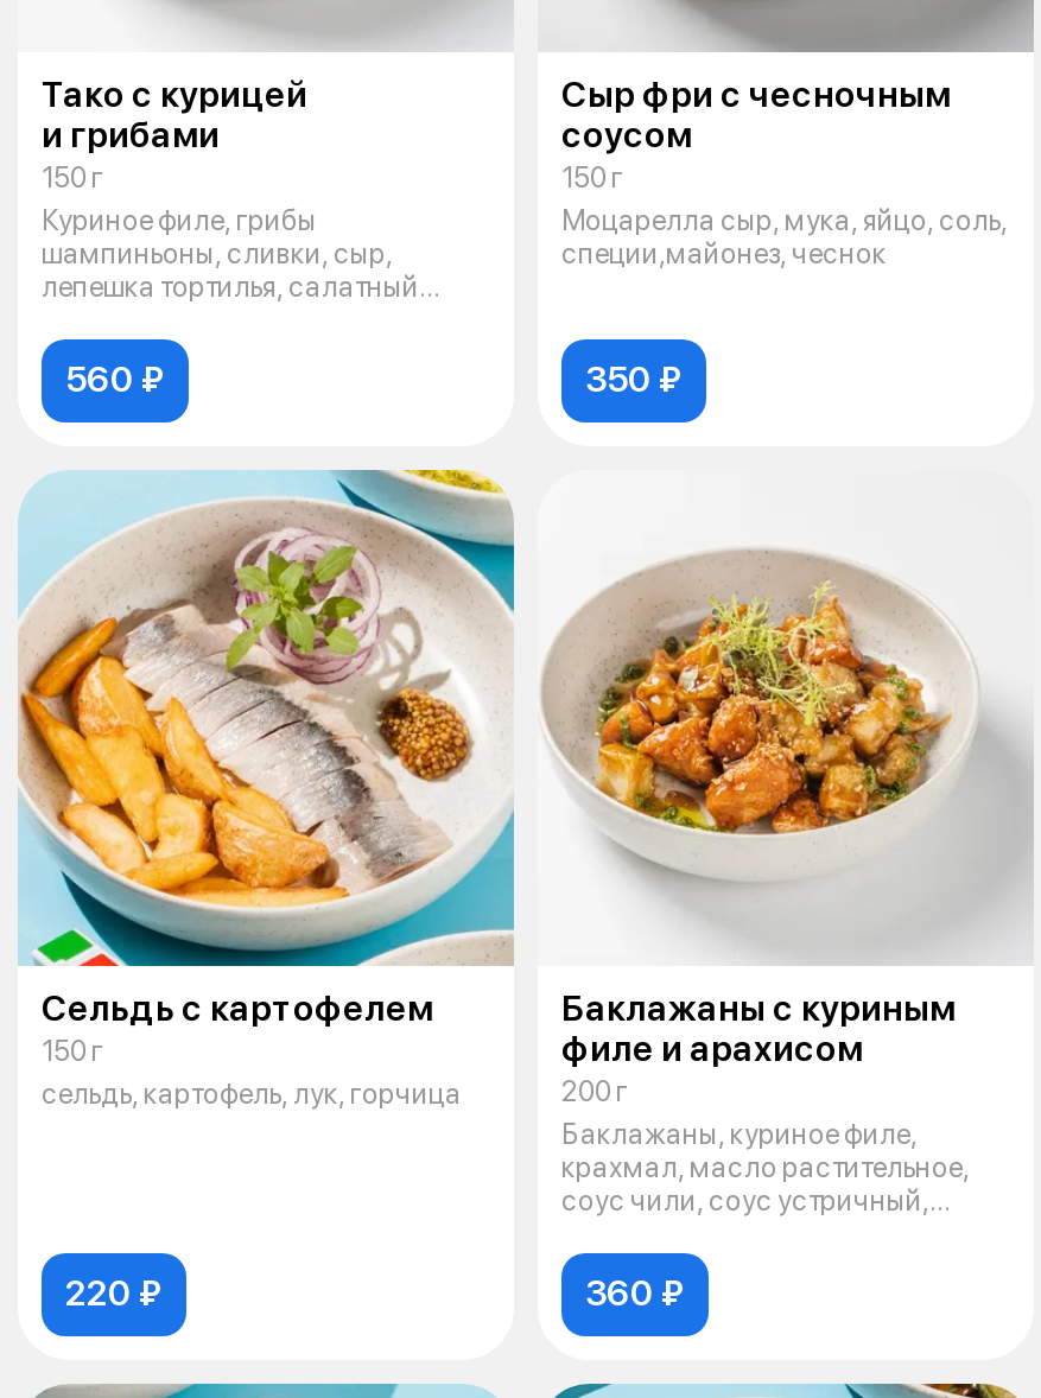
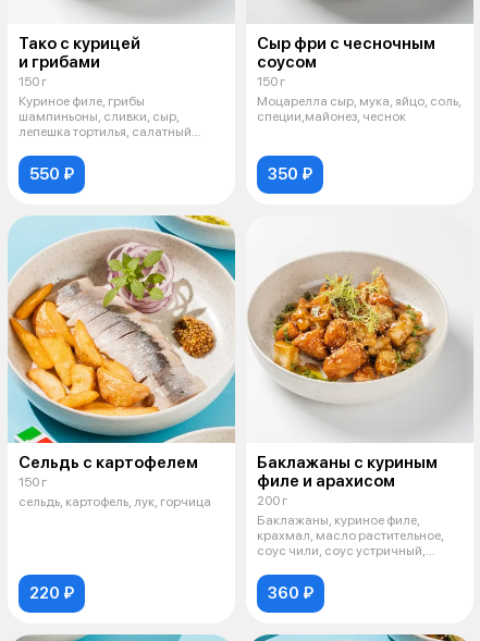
- 560 ₽
+ 550 ₽
